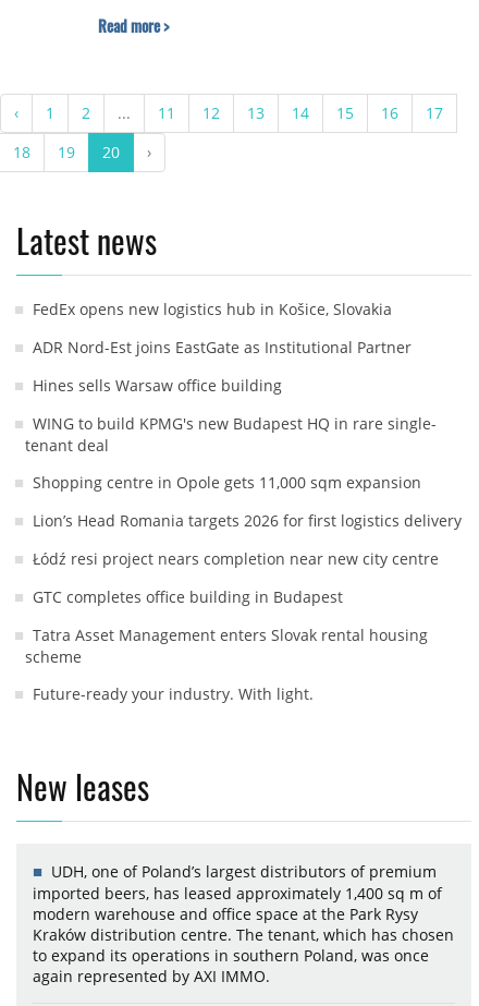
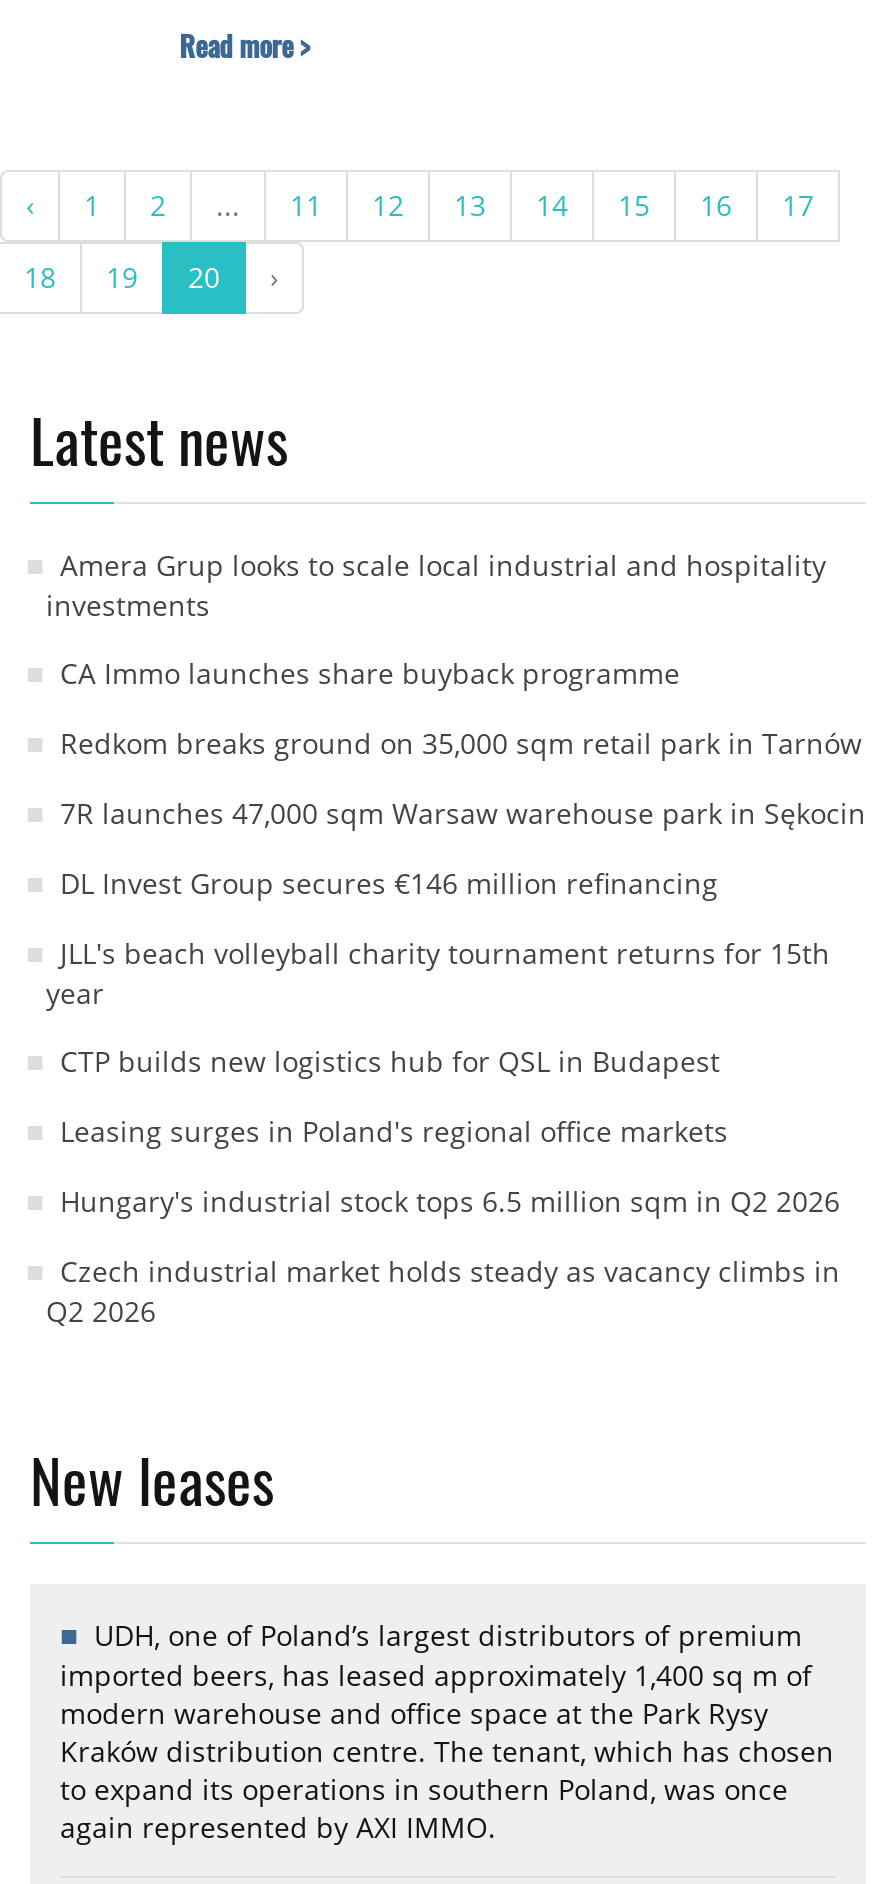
- FedEx opens new logistics hub in Košice, Slovakia
+ Amera Grup looks to scale local industrial and hospitality
+ investments

- ADR Nord-Est joins EastGate as Institutional Partner
+ CA Immo launches share buyback programme

- Hines sells Warsaw office building
+ Redkom breaks ground on 35,000 sqm retail park in Tarnów

- WING to build KPMG's new Budapest HQ in rare single-
- tenant deal
+ 7R launches 47,000 sqm Warsaw warehouse park in Sękocin

- Shopping centre in Opole gets 11,000 sqm expansion
+ DL Invest Group secures €146 million refinancing

- Lion’s Head Romania targets 2026 for first logistics delivery
+ JLL's beach volleyball charity tournament returns for 15th
+ year

- Łódź resi project nears completion near new city centre
+ CTP builds new logistics hub for QSL in Budapest

- GTC completes office building in Budapest
+ Leasing surges in Poland's regional office markets

- Tatra Asset Management enters Slovak rental housing
- scheme
+ Hungary's industrial stock tops 6.5 million sqm in Q2 2026

- Future-ready your industry. With light.
+ Czech industrial market holds steady as vacancy climbs in
+ Q2 2026
